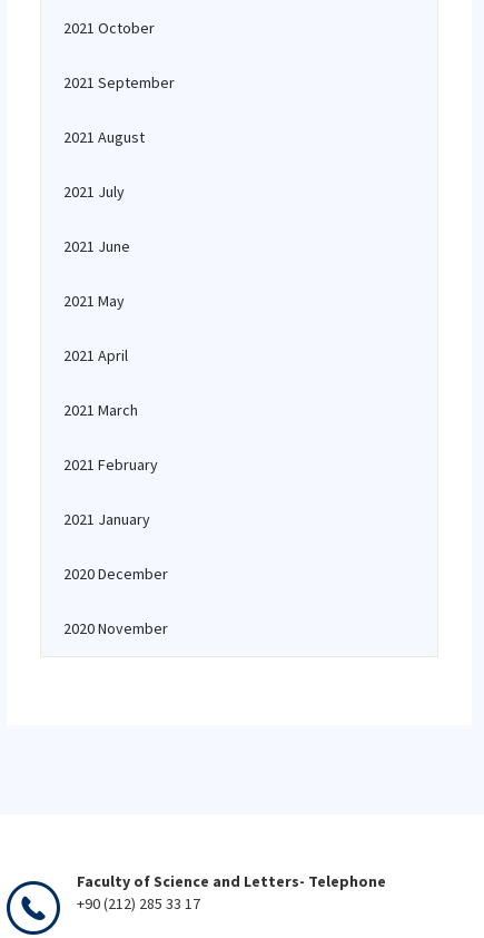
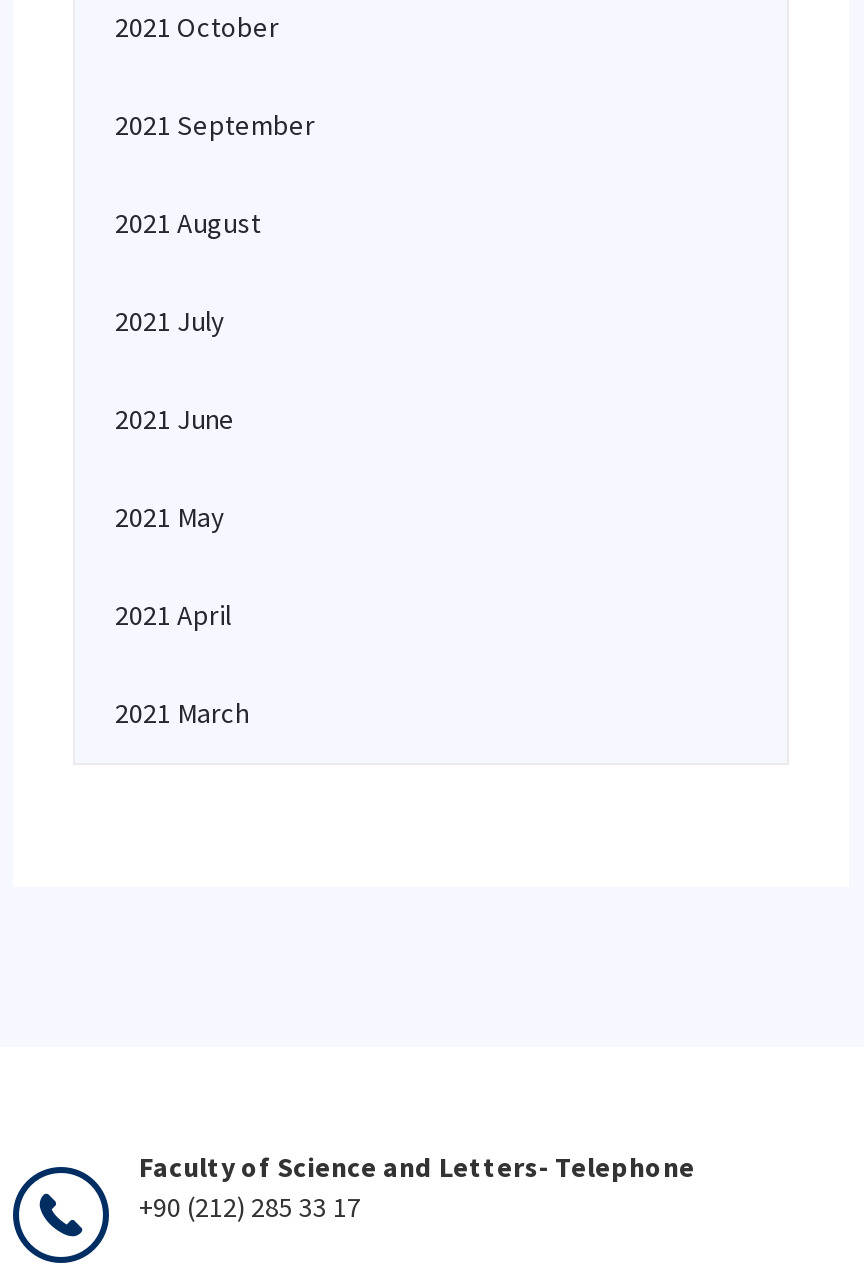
- 2021 February
- 2021 January
- 2020 December
- 2020 November
